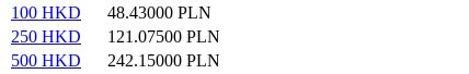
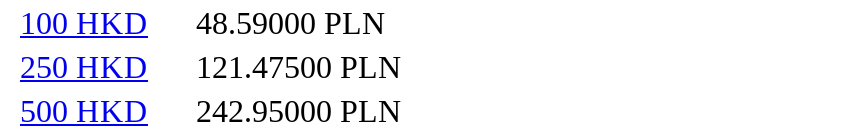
- 100 HKD 48.43000 PLN
+ 100 HKD 48.59000 PLN

- 250 HKD 121.07500 PLN
+ 250 HKD 121.47500 PLN

- 500 HKD 242.15000 PLN
+ 500 HKD 242.95000 PLN
